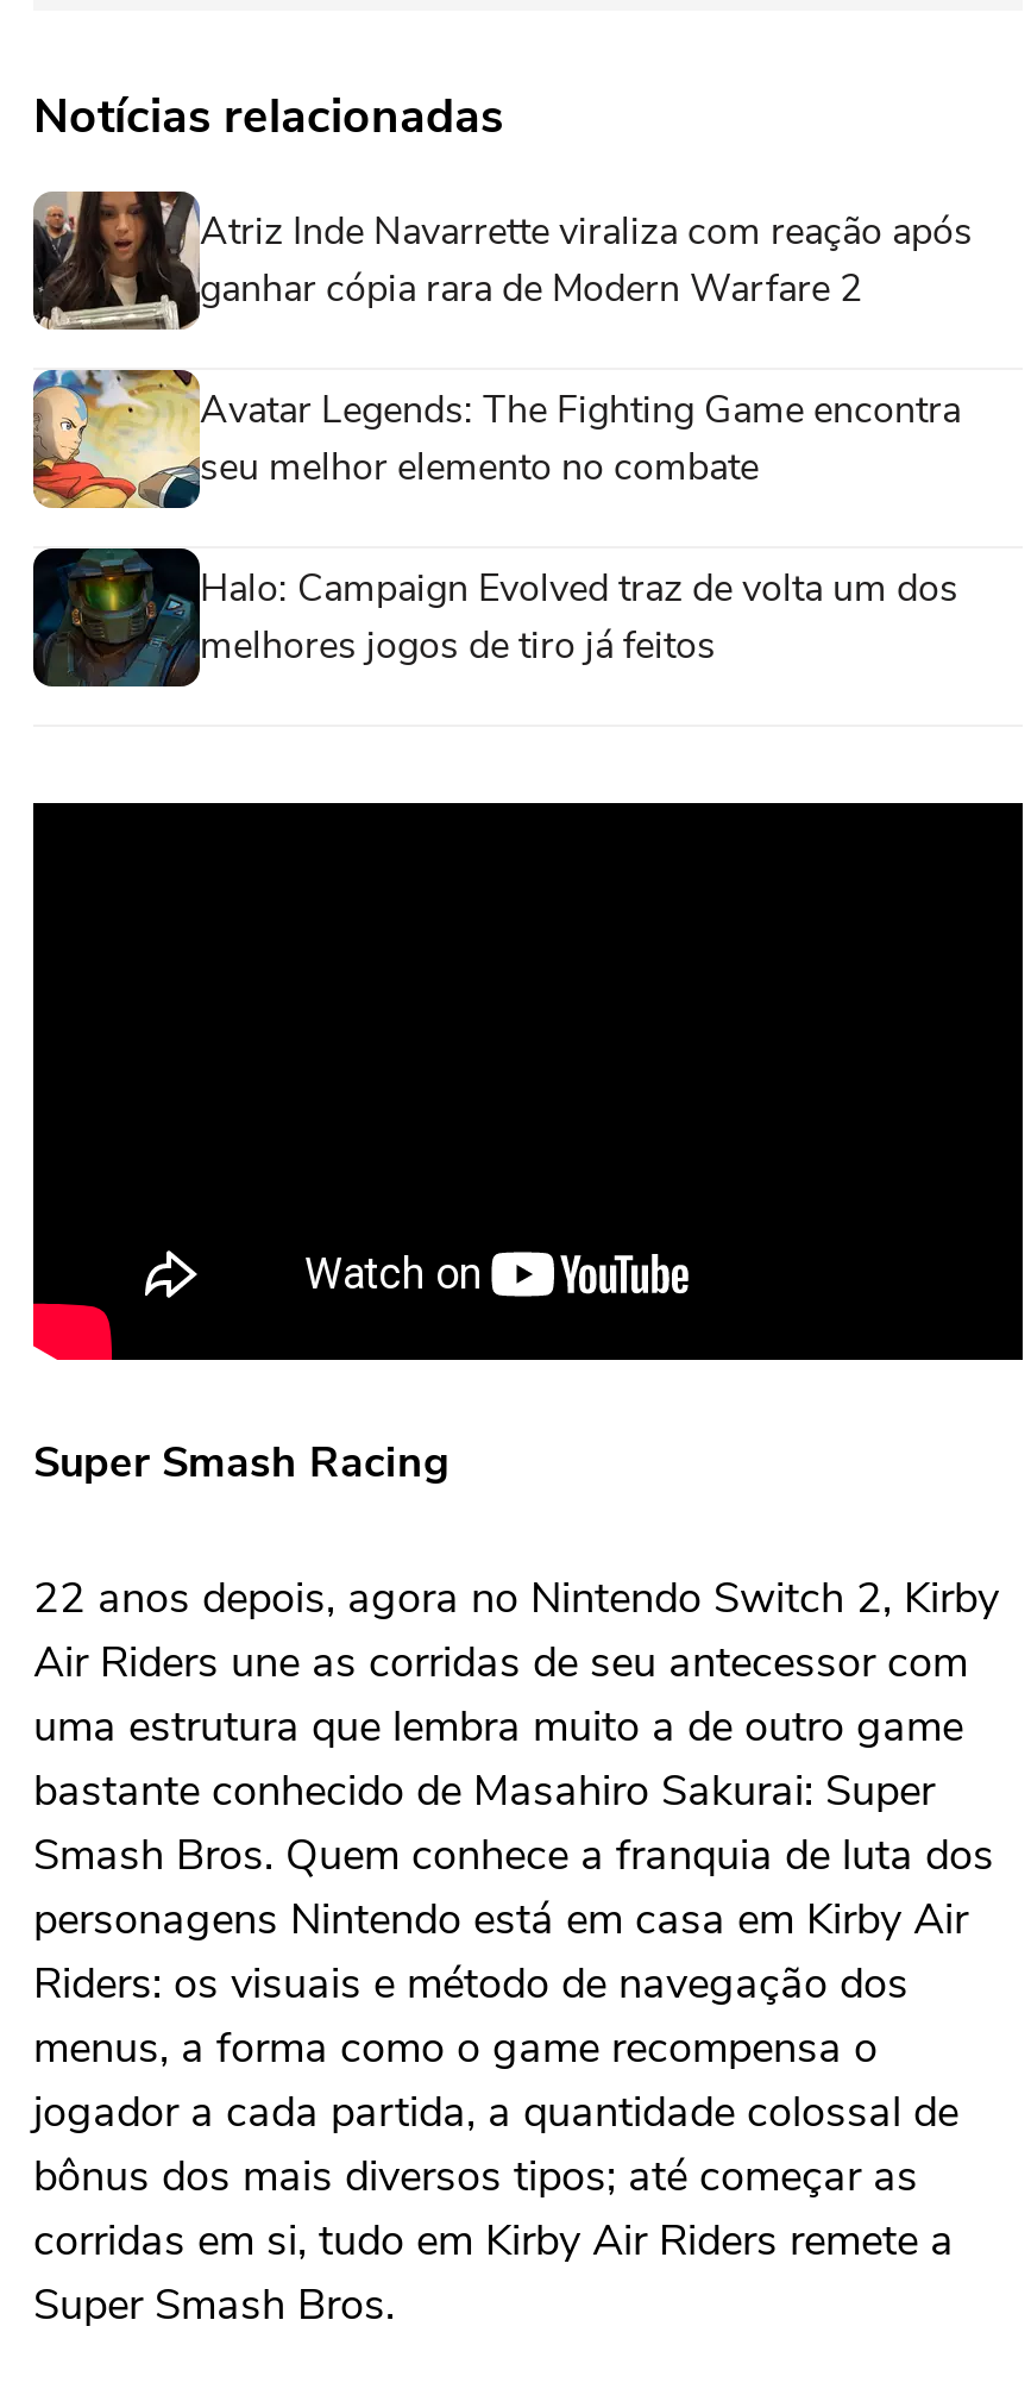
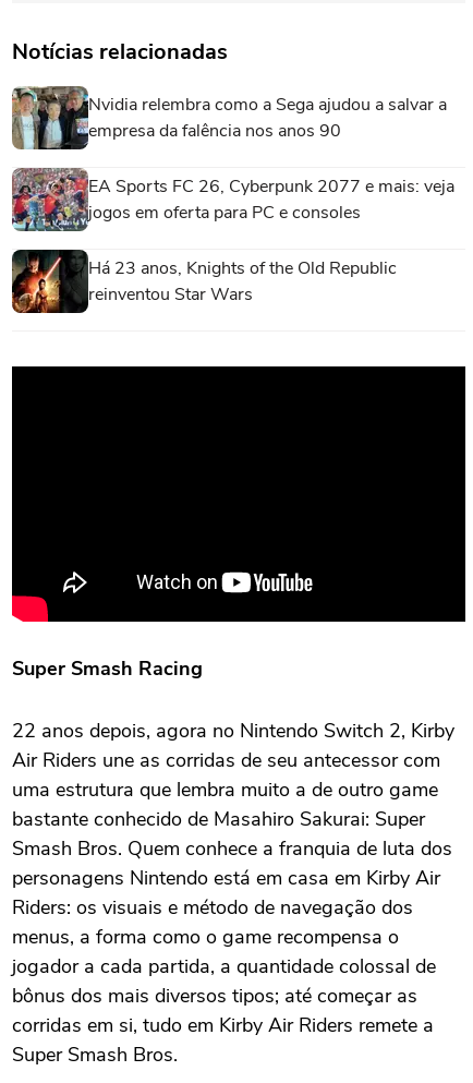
- [image]
- Atriz Inde Navarrette viraliza com reação após
- ganhar cópia rara de Modern Warfare 2
+ [image]
+ Nvidia relembra como a Sega ajudou a salvar a
+ empresa da falência nos anos 90

- [image]
- Avatar Legends: The Fighting Game encontra
- seu melhor elemento no combate
+ [image]
+ EA Sports FC 26, Cyberpunk 2077 e mais: veja
+ jogos em oferta para PC e consoles

- [image]
- Halo: Campaign Evolved traz de volta um dos
- melhores jogos de tiro já feitos
+ [image]
+ Há 23 anos, Knights of the Old Republic
+ reinventou Star Wars
